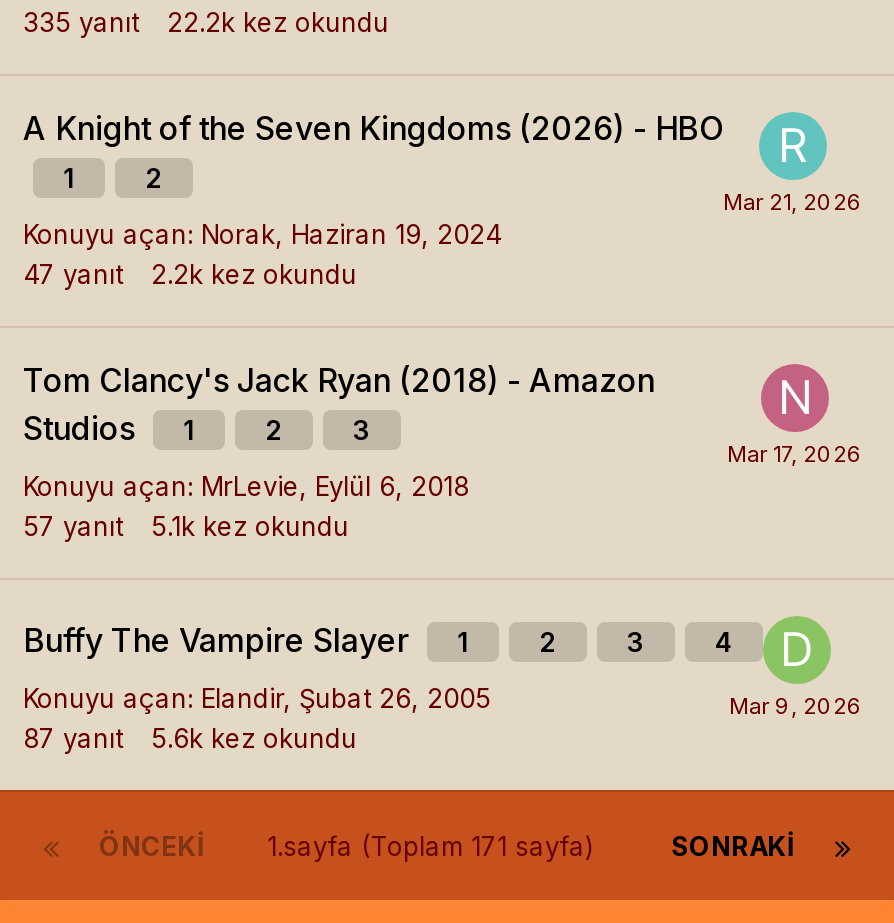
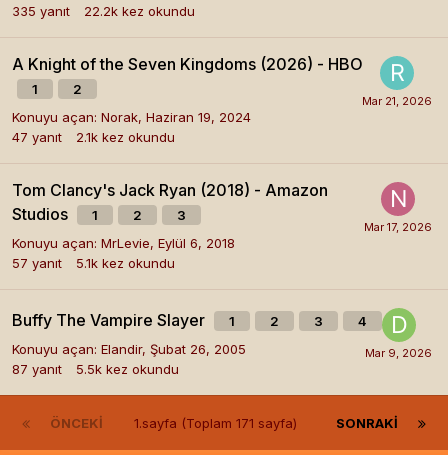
- 47 yanıt 2.2k kez okundu
+ 47 yanıt 2.1k kez okundu

- 87 yanıt 5.6k kez okundu
+ 87 yanıt 5.5k kez okundu
